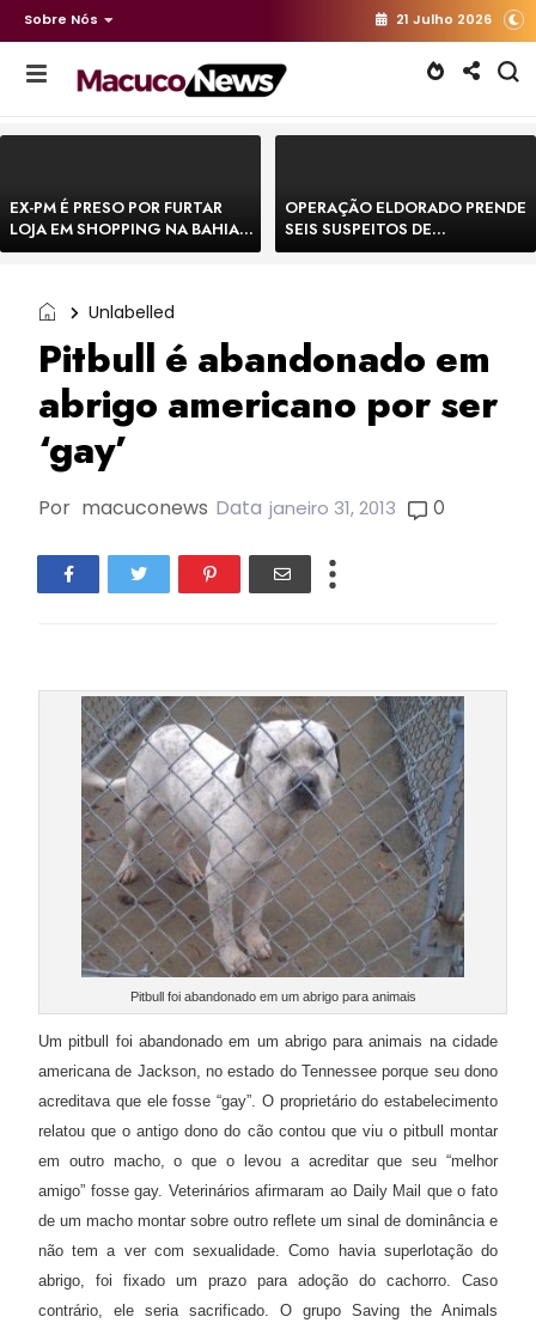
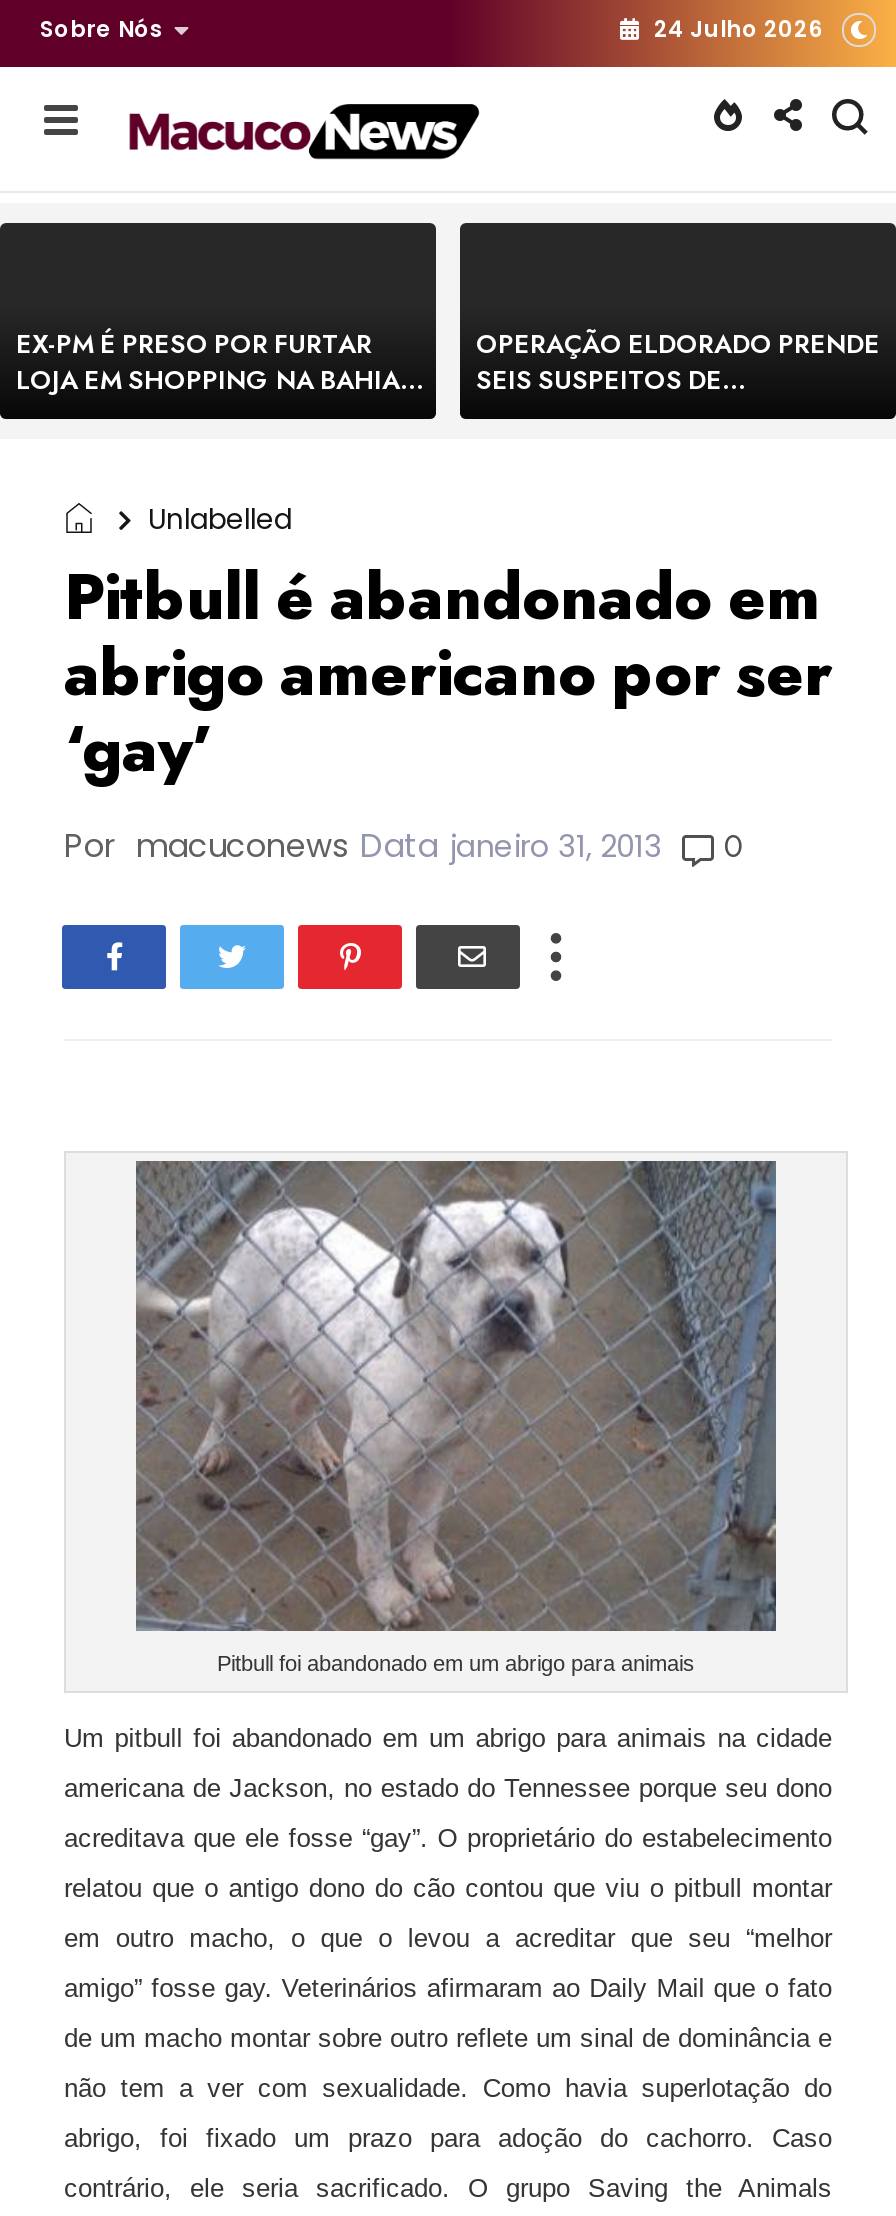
- 21 Julho 2026
+ 24 Julho 2026
